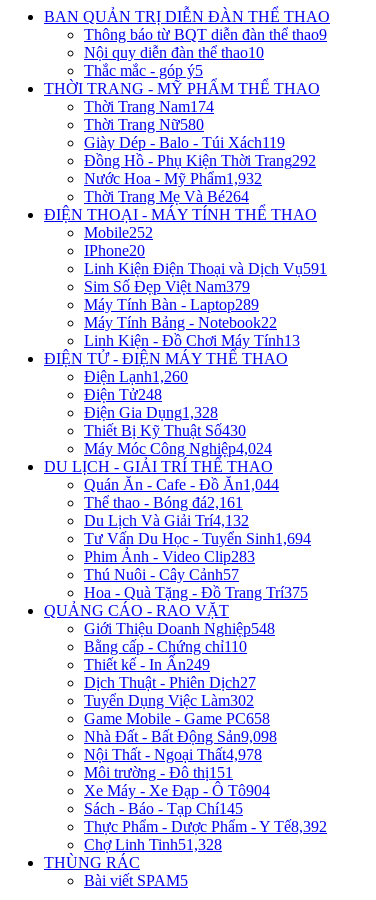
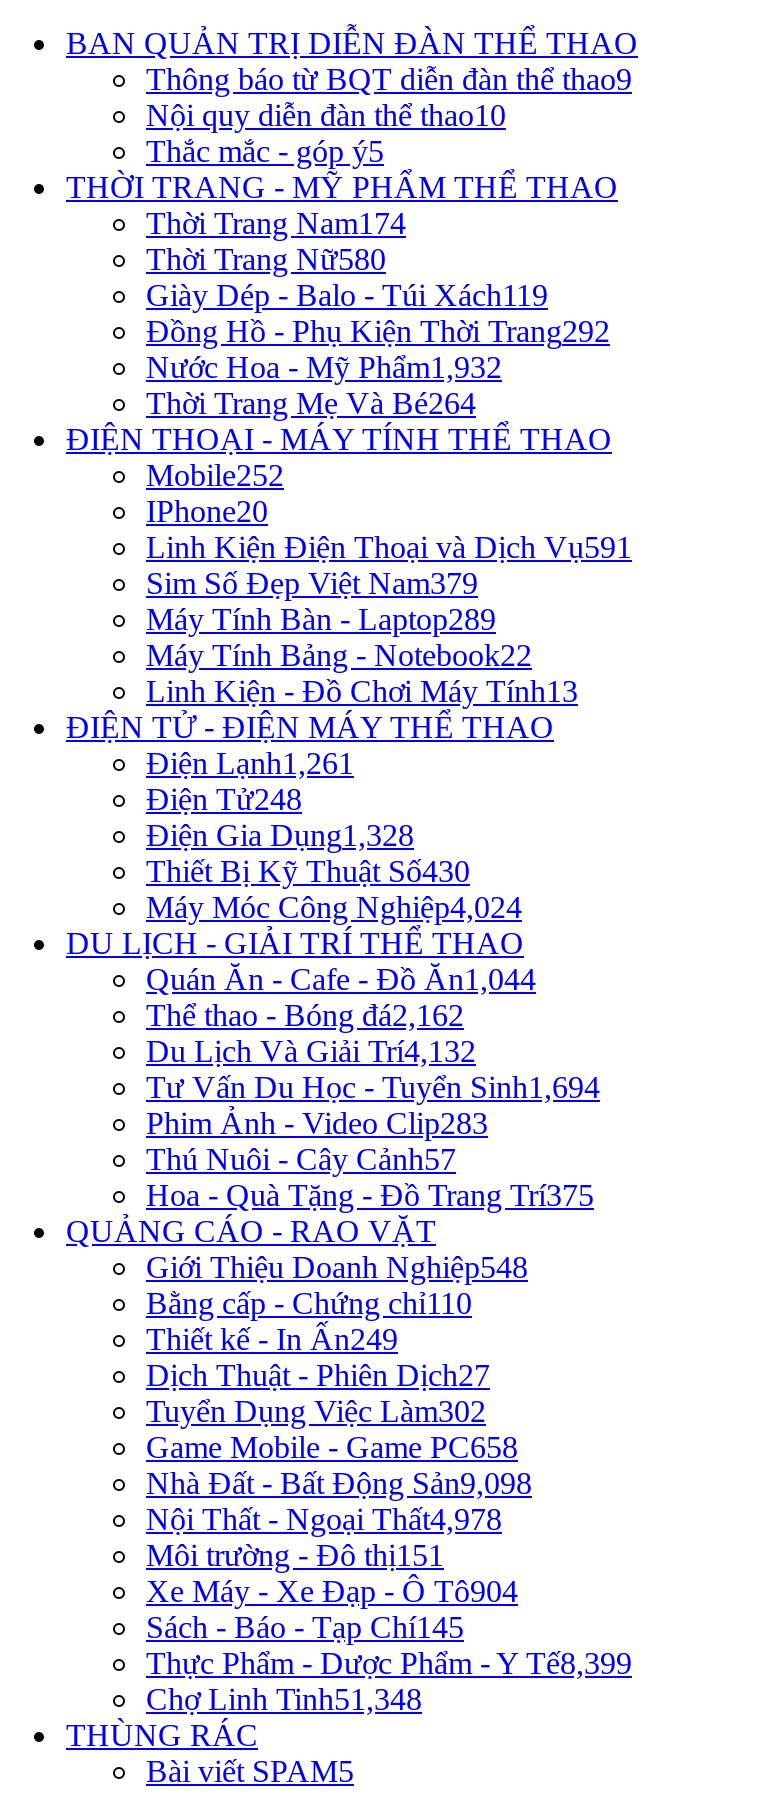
- Điện Lạnh1,260
+ Điện Lạnh1,261

- Thể thao - Bóng đá2,161
+ Thể thao - Bóng đá2,162

- Thực Phẩm - Dược Phẩm - Y Tế8,392
+ Thực Phẩm - Dược Phẩm - Y Tế8,399

- Chợ Linh Tinh51,328
+ Chợ Linh Tinh51,348
